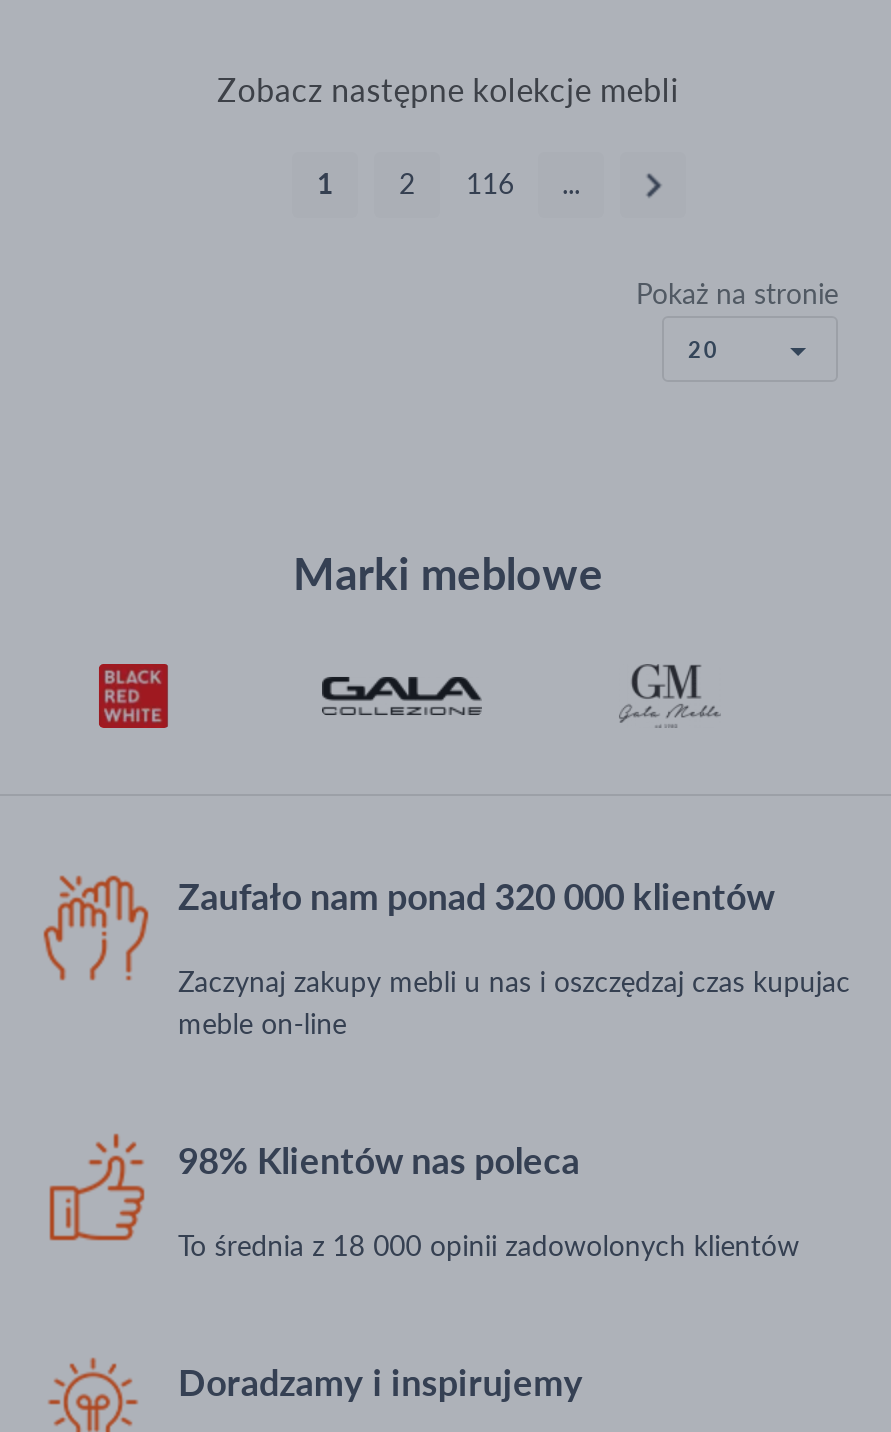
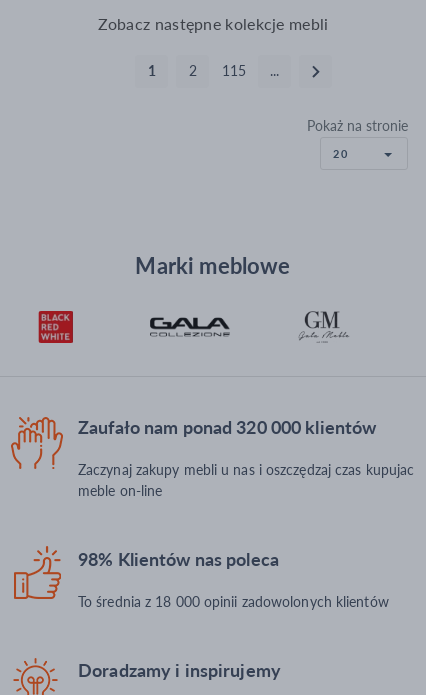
- 116
+ 115
